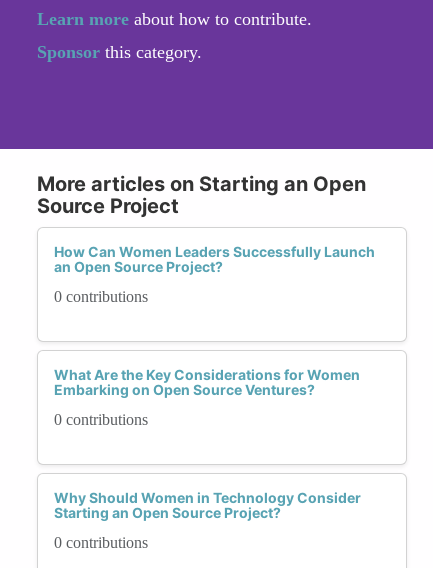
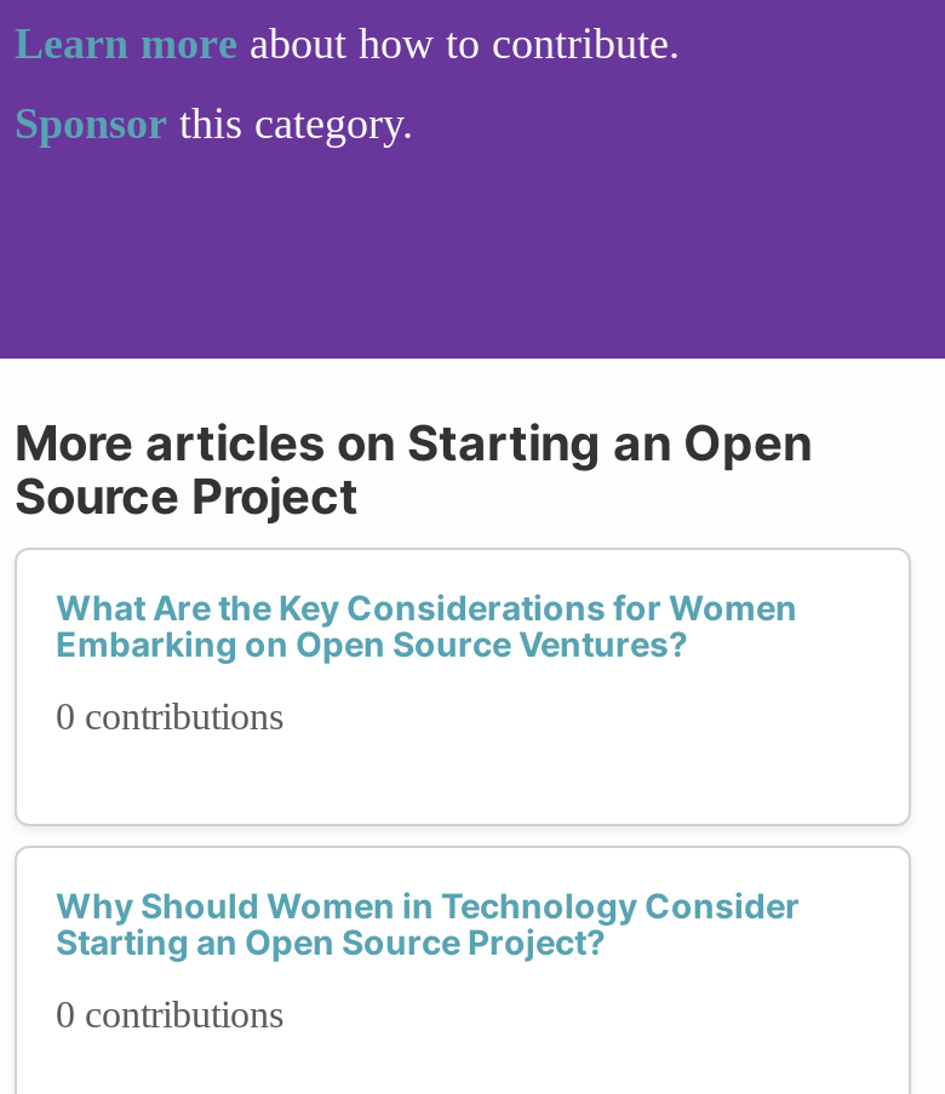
- How Can Women Leaders Successfully Launch
- an Open Source Project?
- 0 contributions
